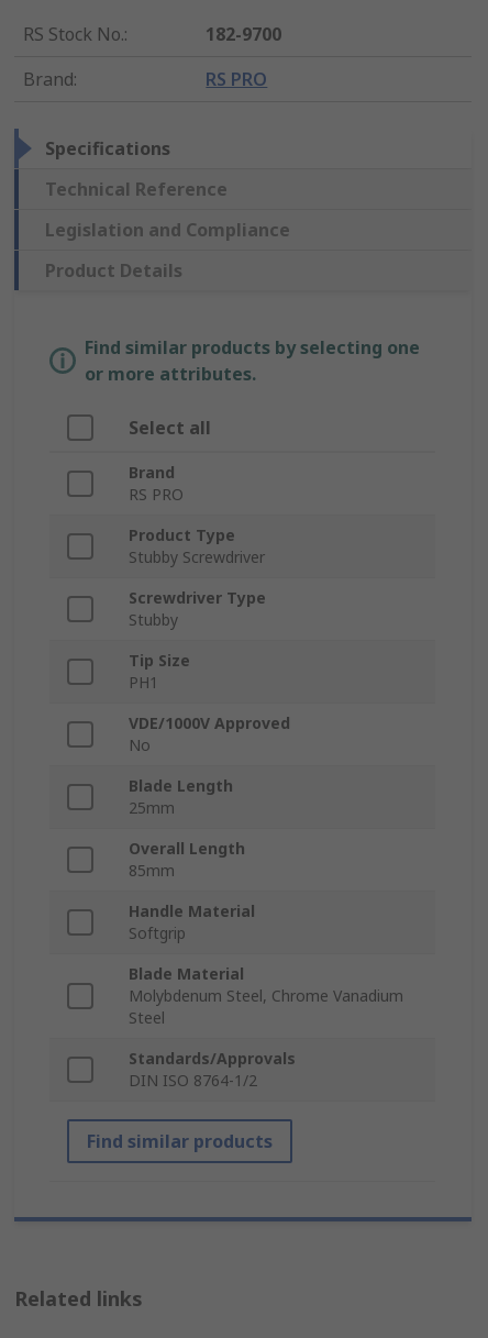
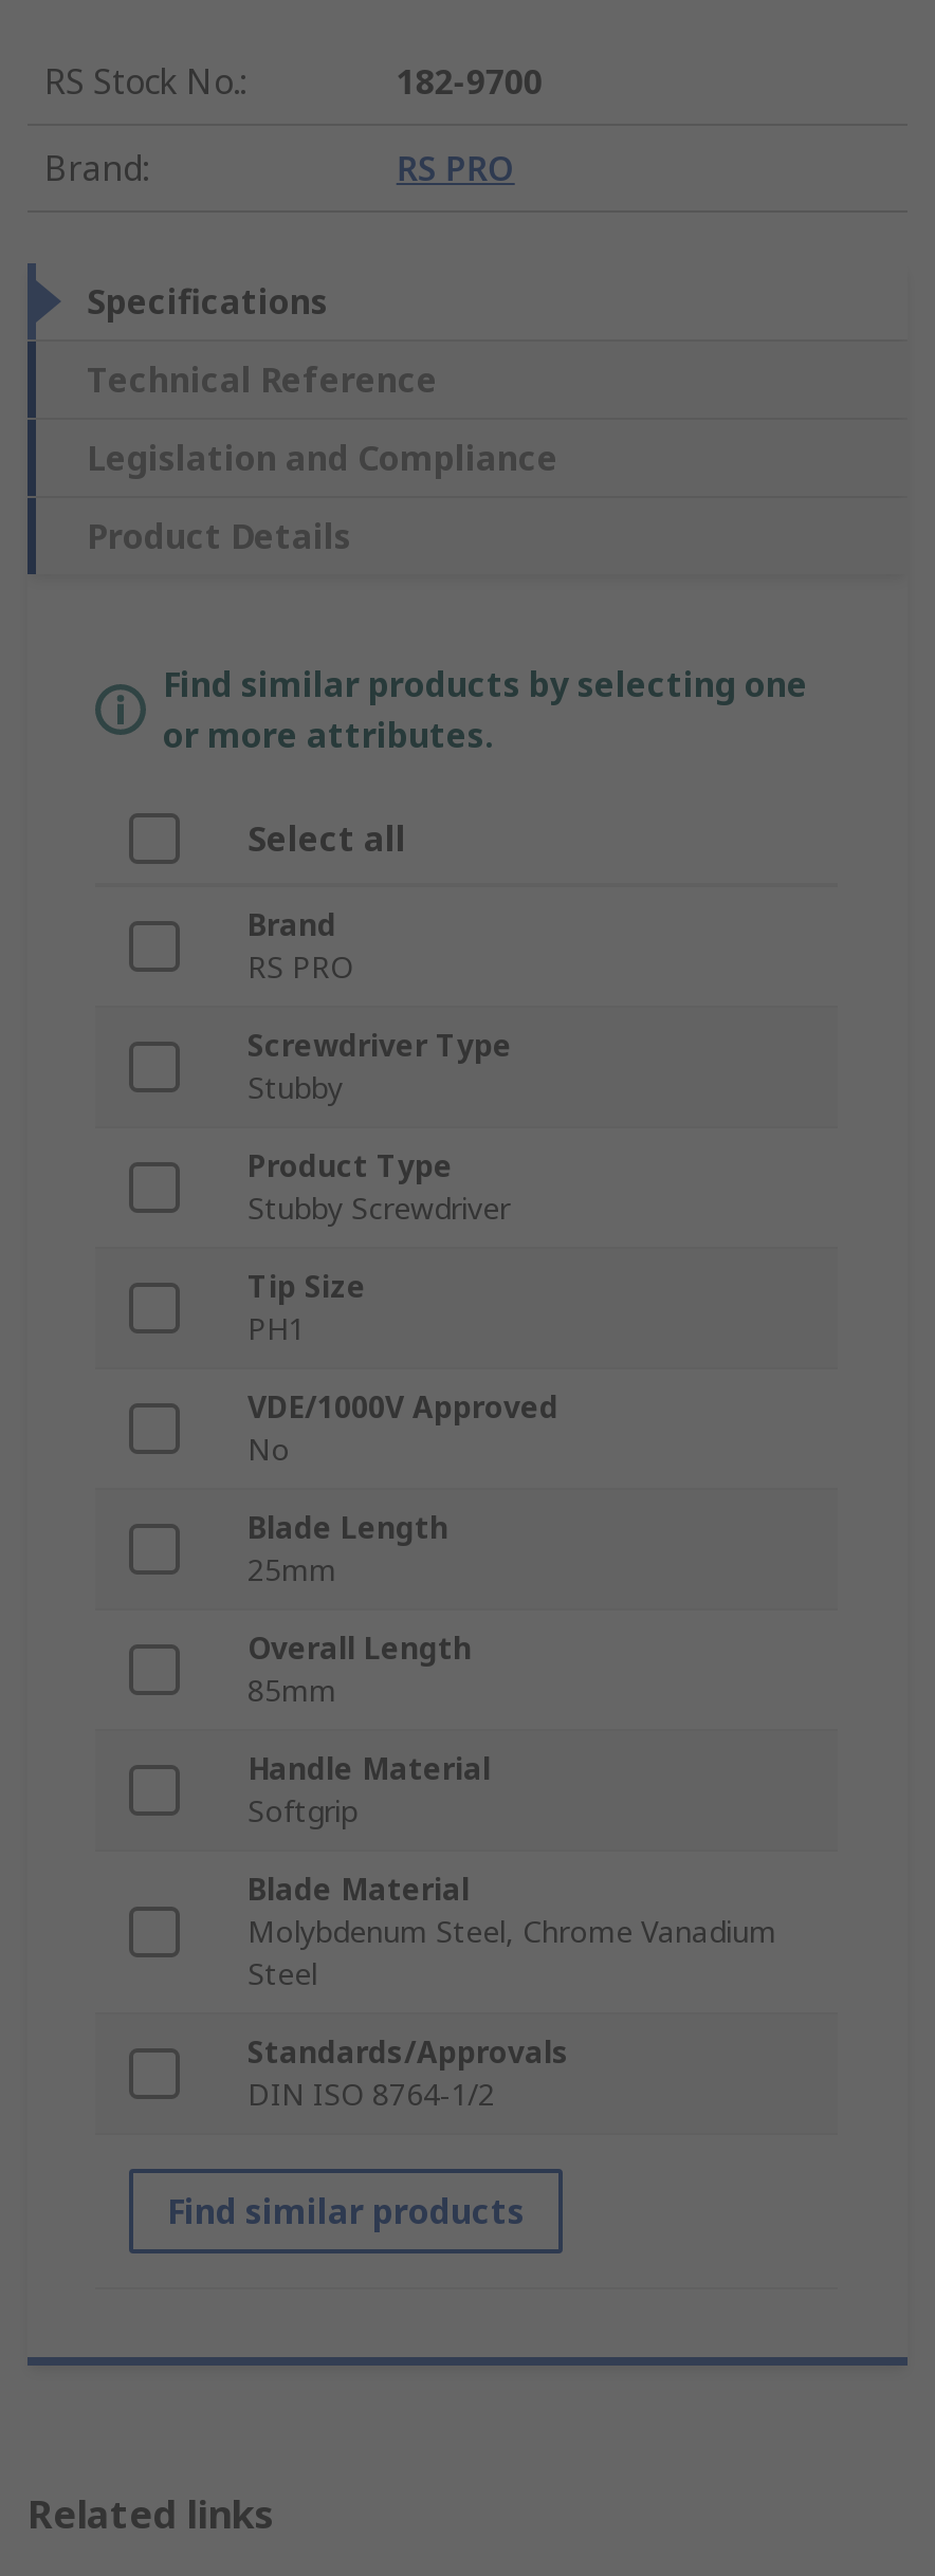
moved down: Product Type | Stubby Screwdriver

moved up: Screwdriver Type | Stubby
